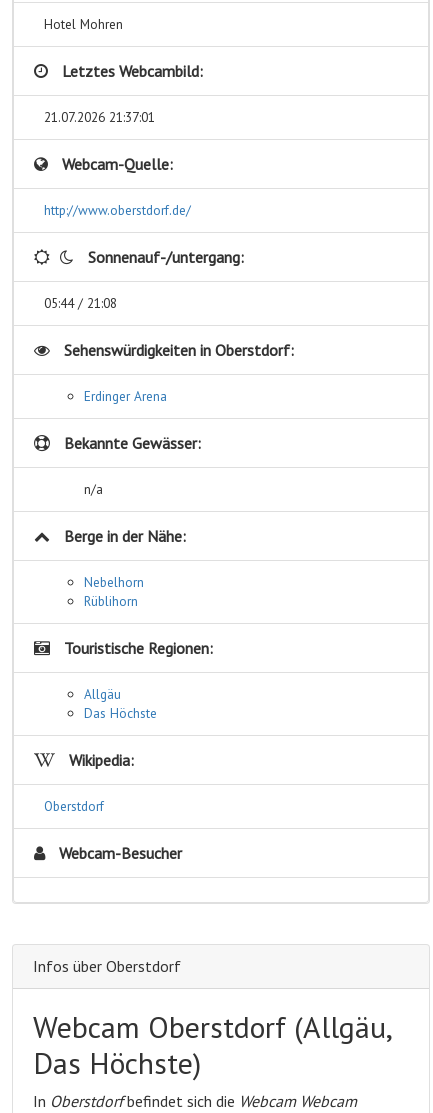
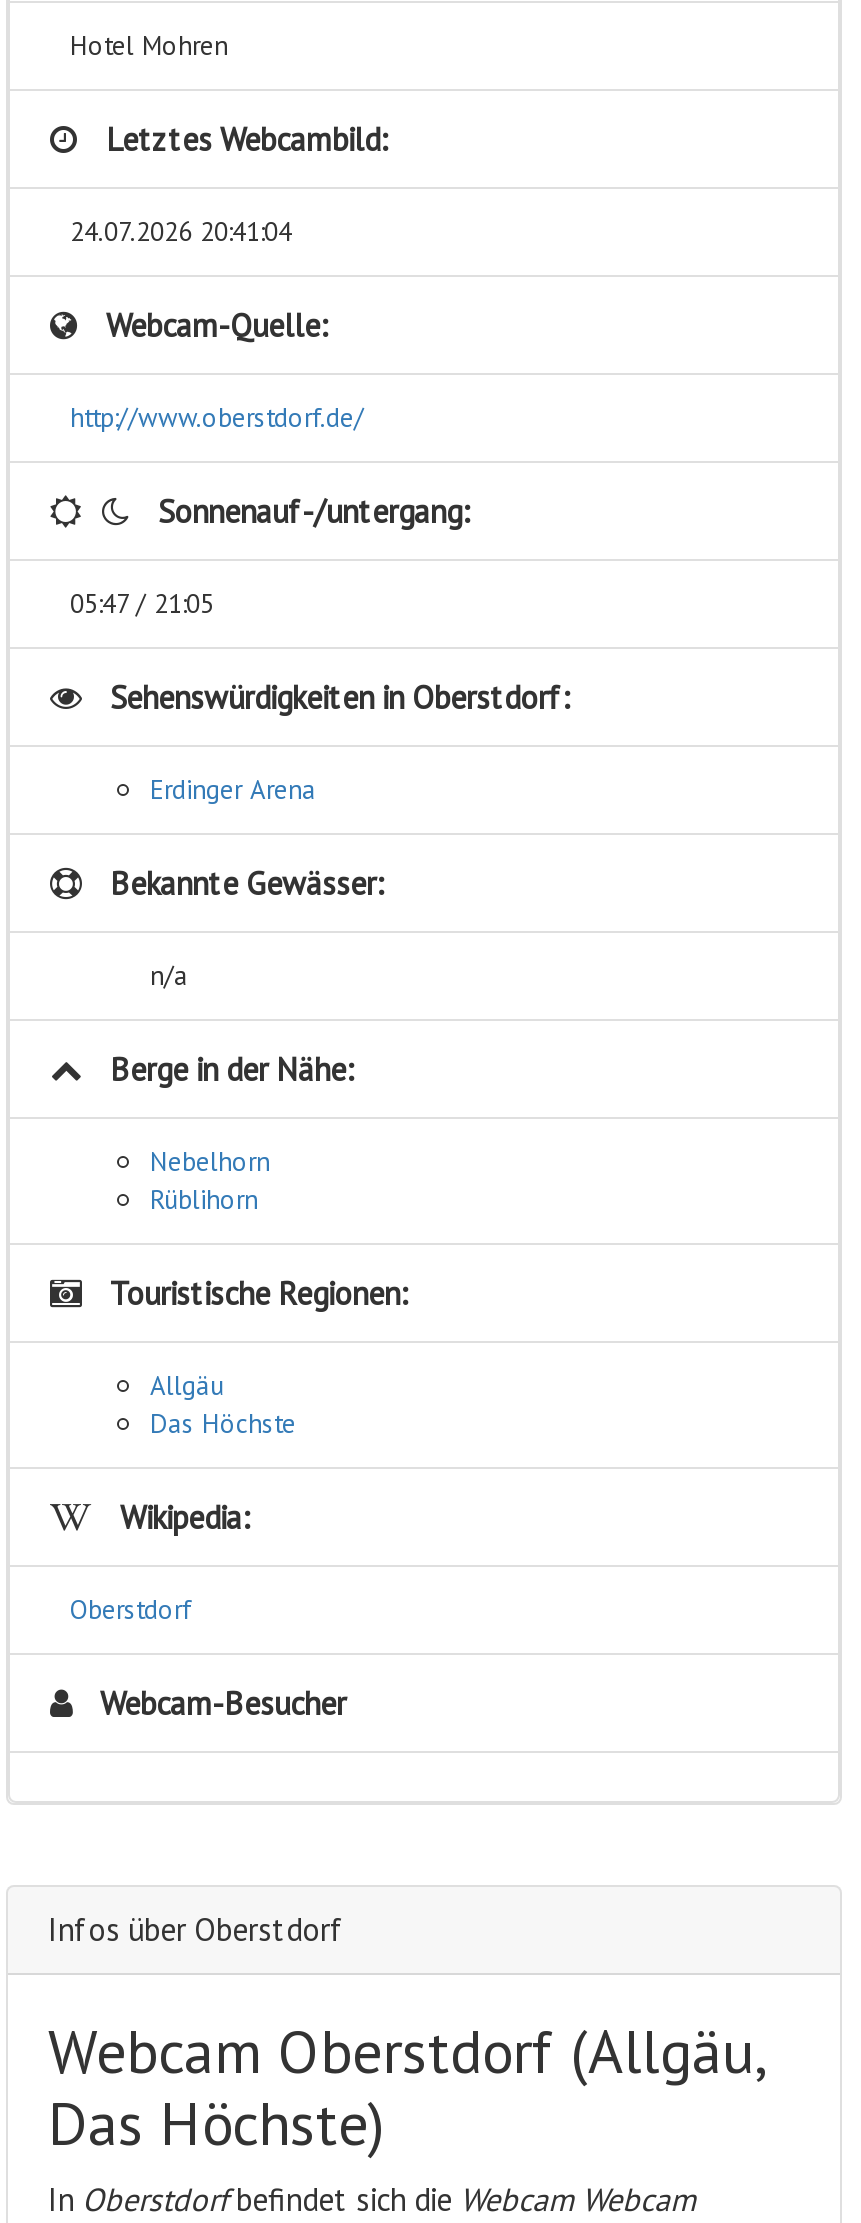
- 21.07.2026 21:37:01
+ 24.07.2026 20:41:04

- 05:44 / 21:08
+ 05:47 / 21:05
